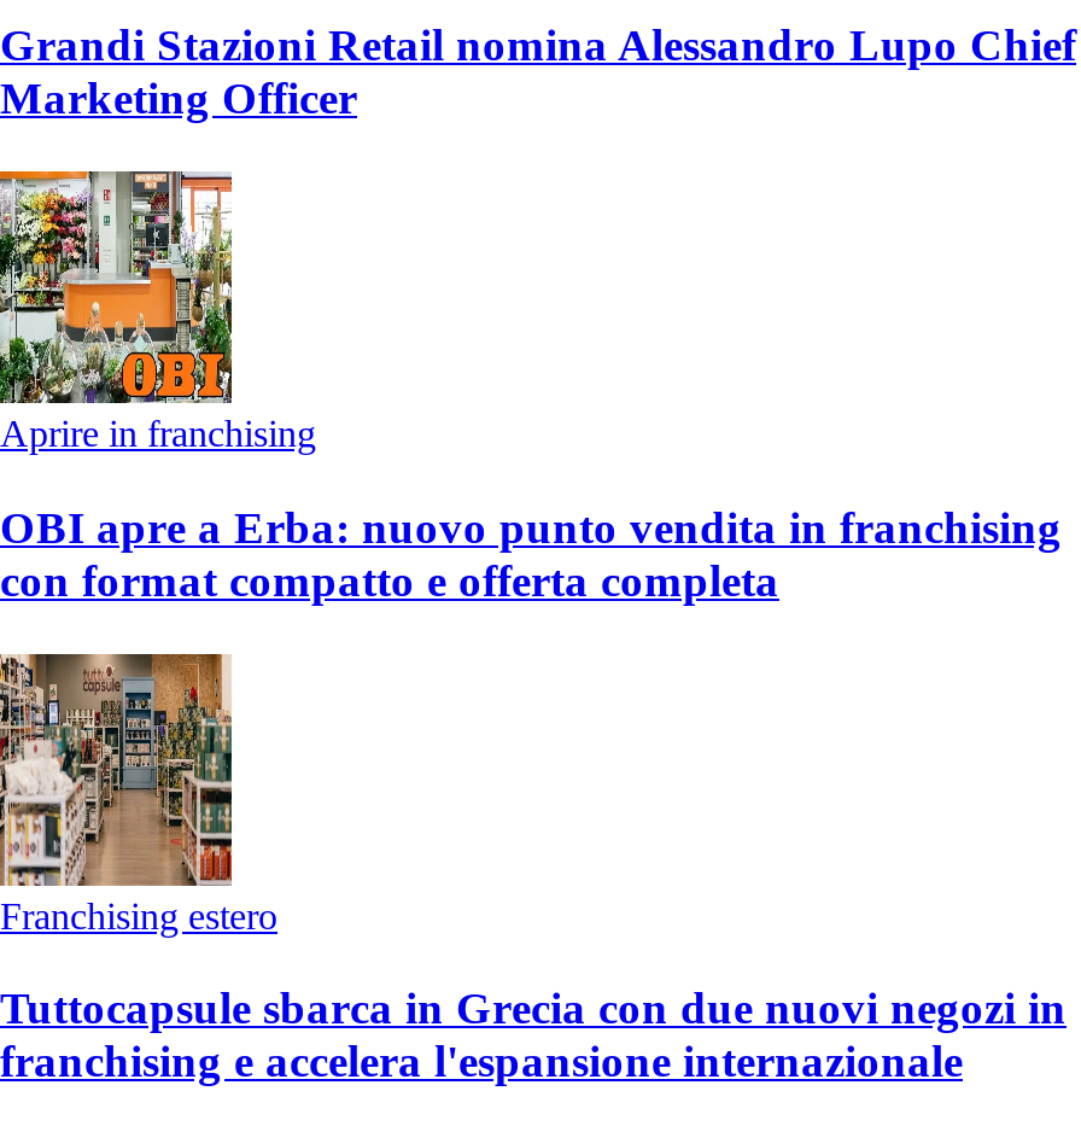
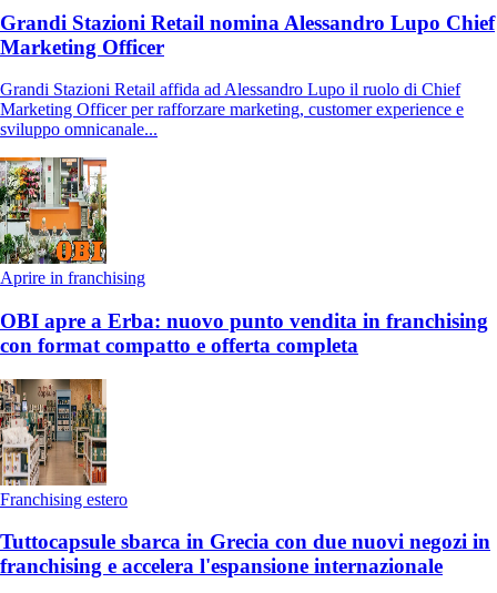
+ Grandi Stazioni Retail affida ad Alessandro Lupo il ruolo di Chief
+ Marketing Officer per rafforzare marketing, customer experience e
+ sviluppo omnicanale...
